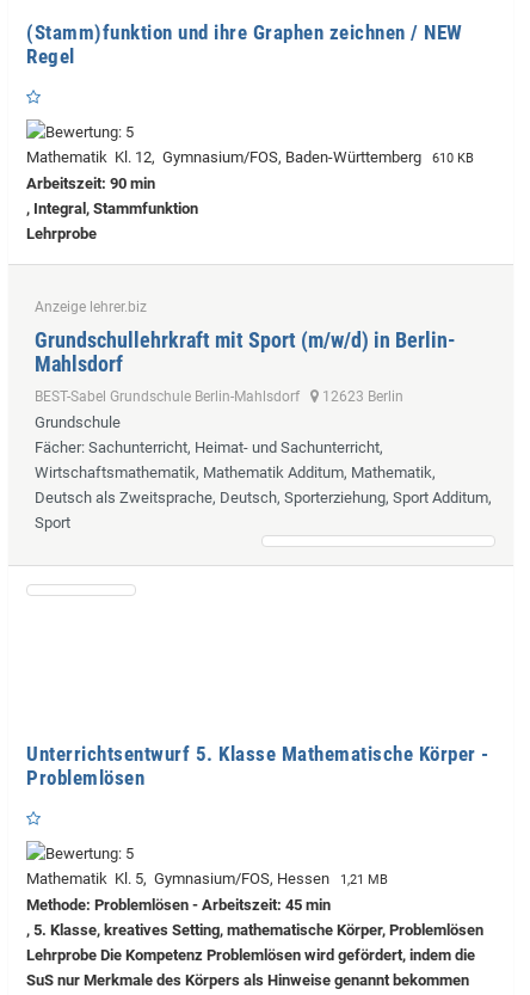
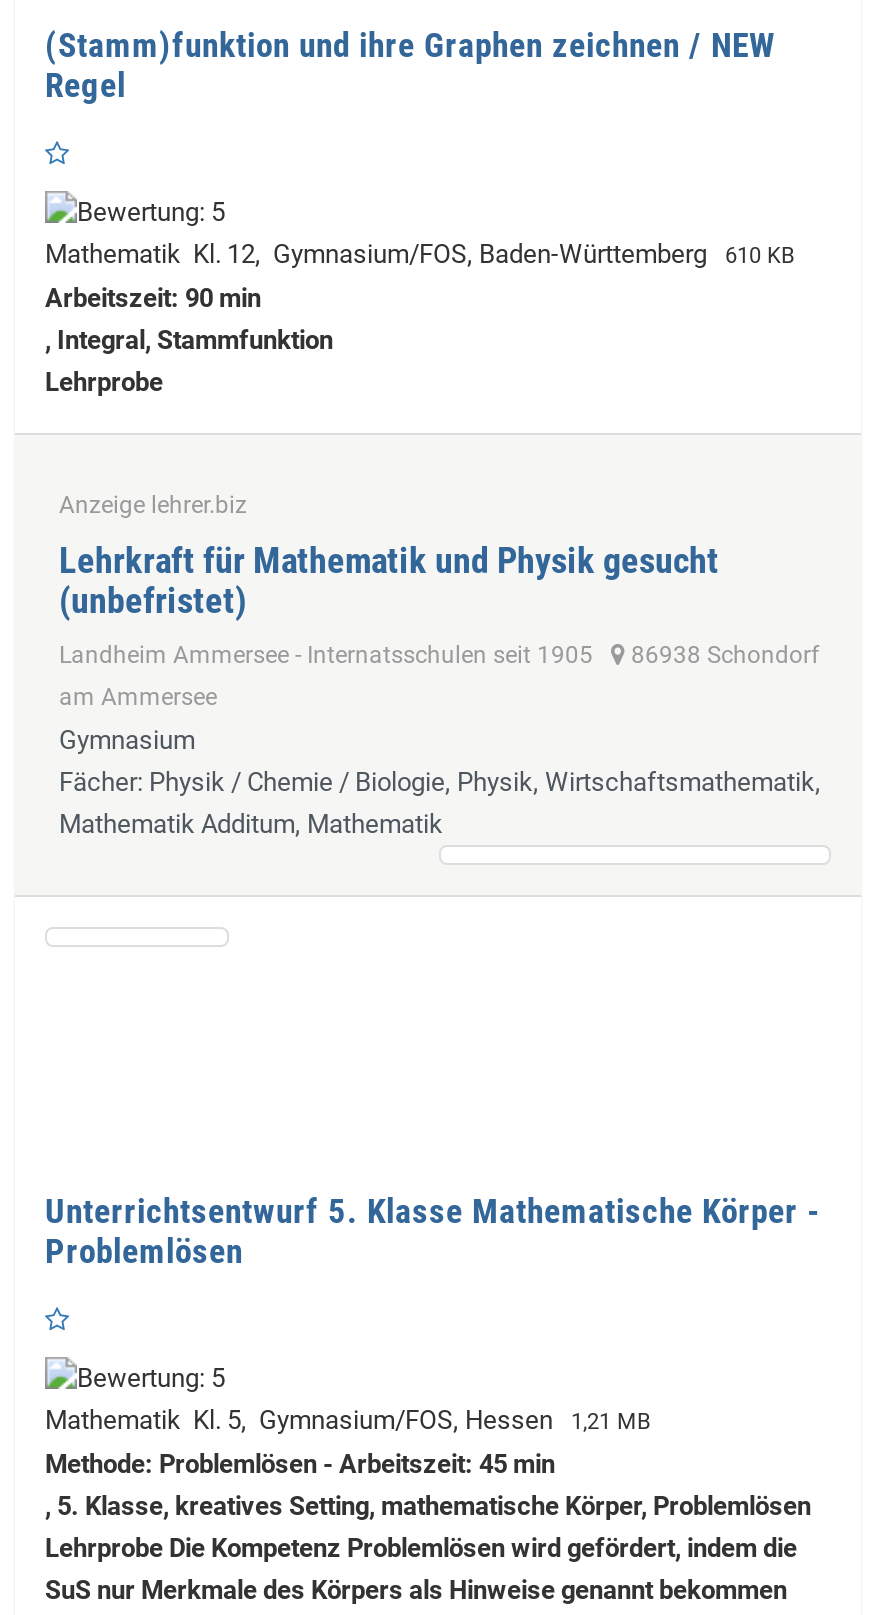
- Grundschullehrkraft mit Sport (m/w/d) in Berlin-
- Mahlsdorf
- BEST-Sabel Grundschule Berlin-Mahlsdorf 12623 Berlin
- Grundschule
- Fächer: Sachunterricht, Heimat- und Sachunterricht,
- Wirtschaftsmathematik, Mathematik Additum, Mathematik,
- Deutsch als Zweitsprache, Deutsch, Sporterziehung, Sport Additum,
- Sport
+ Lehrkraft für Mathematik und Physik gesucht
+ (unbefristet)
+ Landheim Ammersee - Internatsschulen seit 1905 86938 Schondorf
+ am Ammersee
+ Gymnasium
+ Fächer: Physik / Chemie / Biologie, Physik, Wirtschaftsmathematik,
+ Mathematik Additum, Mathematik
